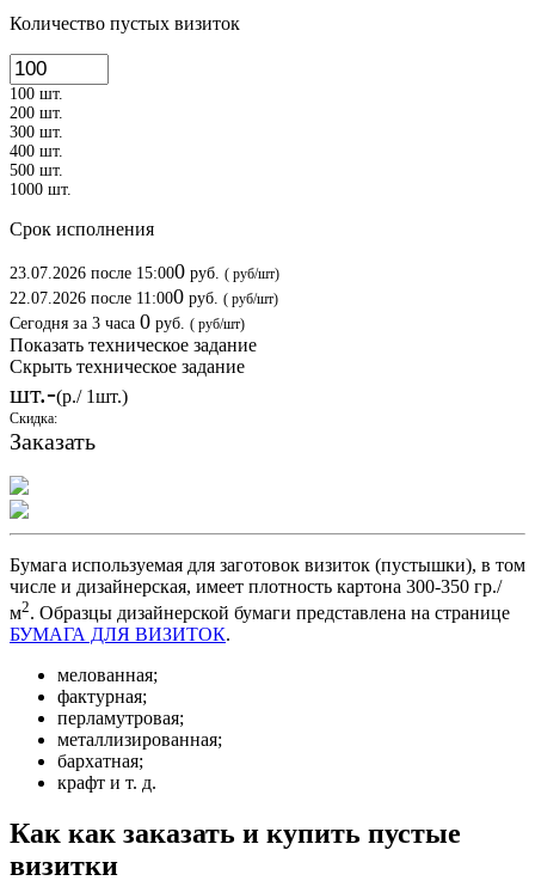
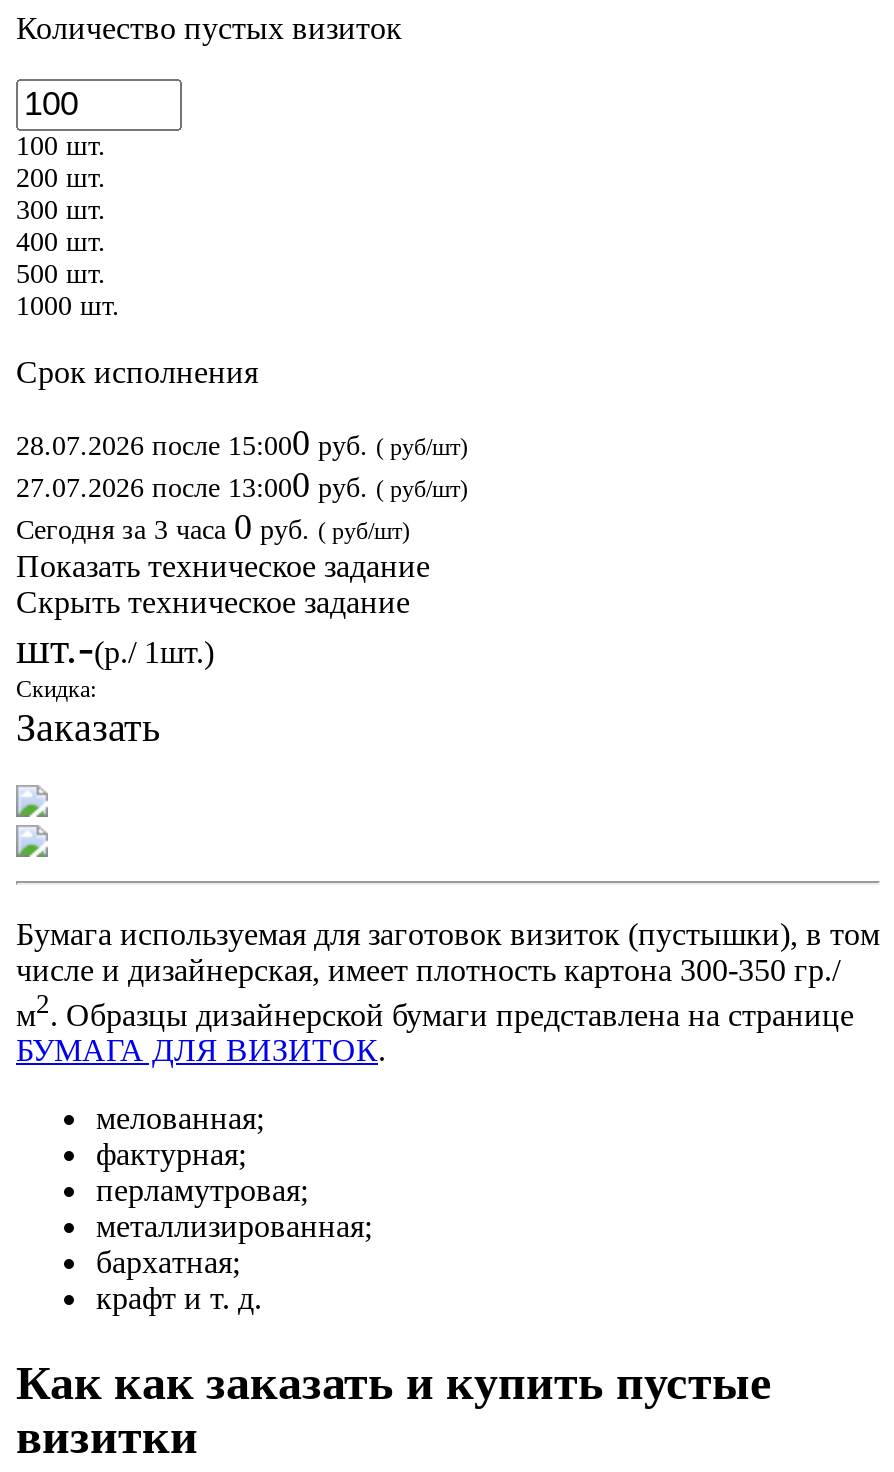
- 23.07.2026 после 15:000 руб. (руб/шт)
+ 28.07.2026 после 15:000 руб. (руб/шт)

- 22.07.2026 после 11:000 руб. (руб/шт)
+ 27.07.2026 после 13:000 руб. (руб/шт)
